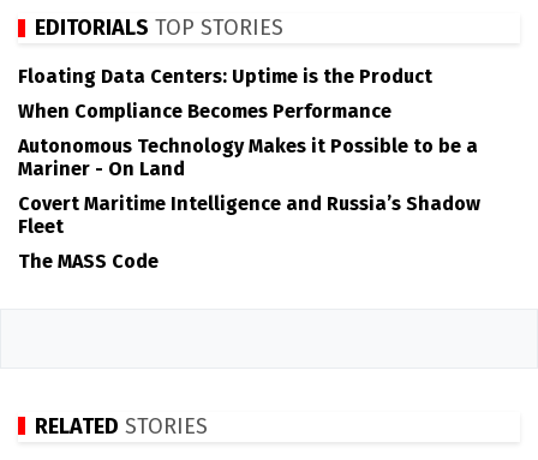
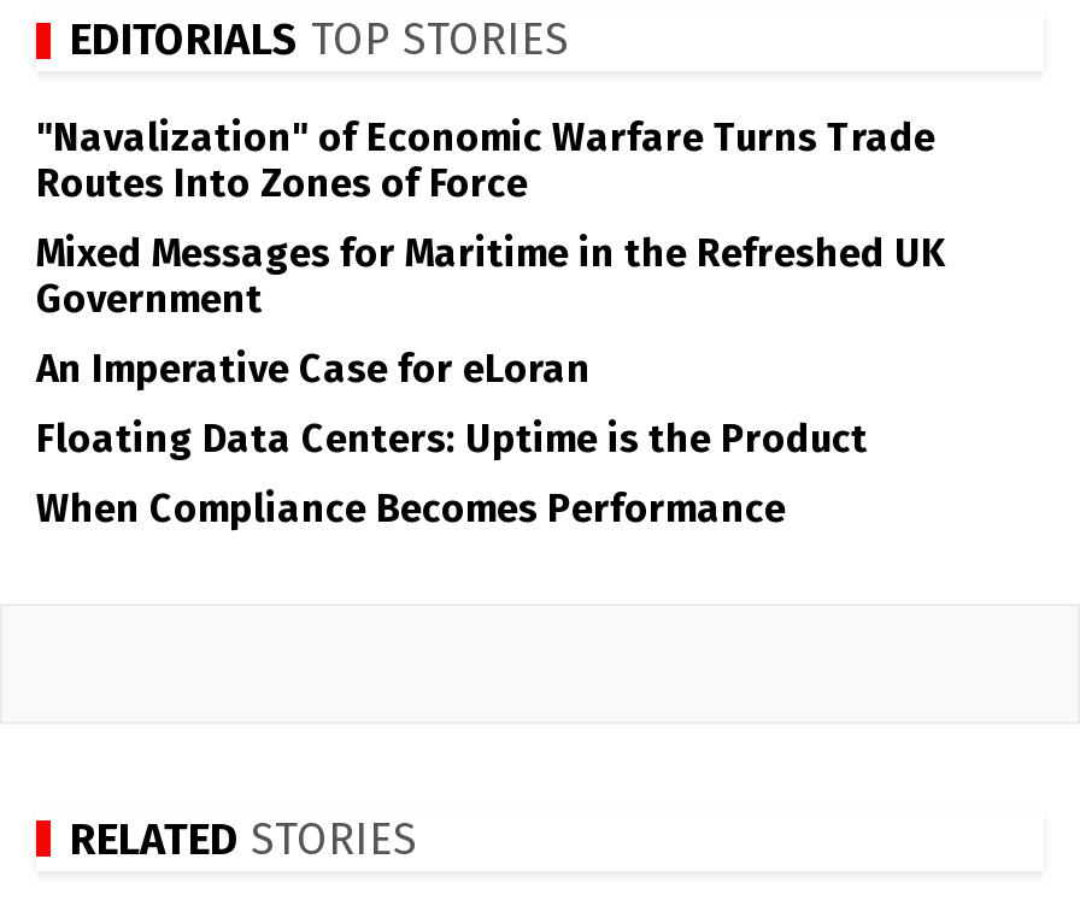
+ "Navalization" of Economic Warfare Turns Trade
+ Routes Into Zones of Force
+ Mixed Messages for Maritime in the Refreshed UK
+ Government
+ An Imperative Case for eLoran

moved down: Floating Data Centers: Uptime is the Product | When Compliance Becomes Performance

- Autonomous Technology Makes it Possible to be a
- Mariner - On Land
- Covert Maritime Intelligence and Russia’s Shadow
- Fleet
- The MASS Code
